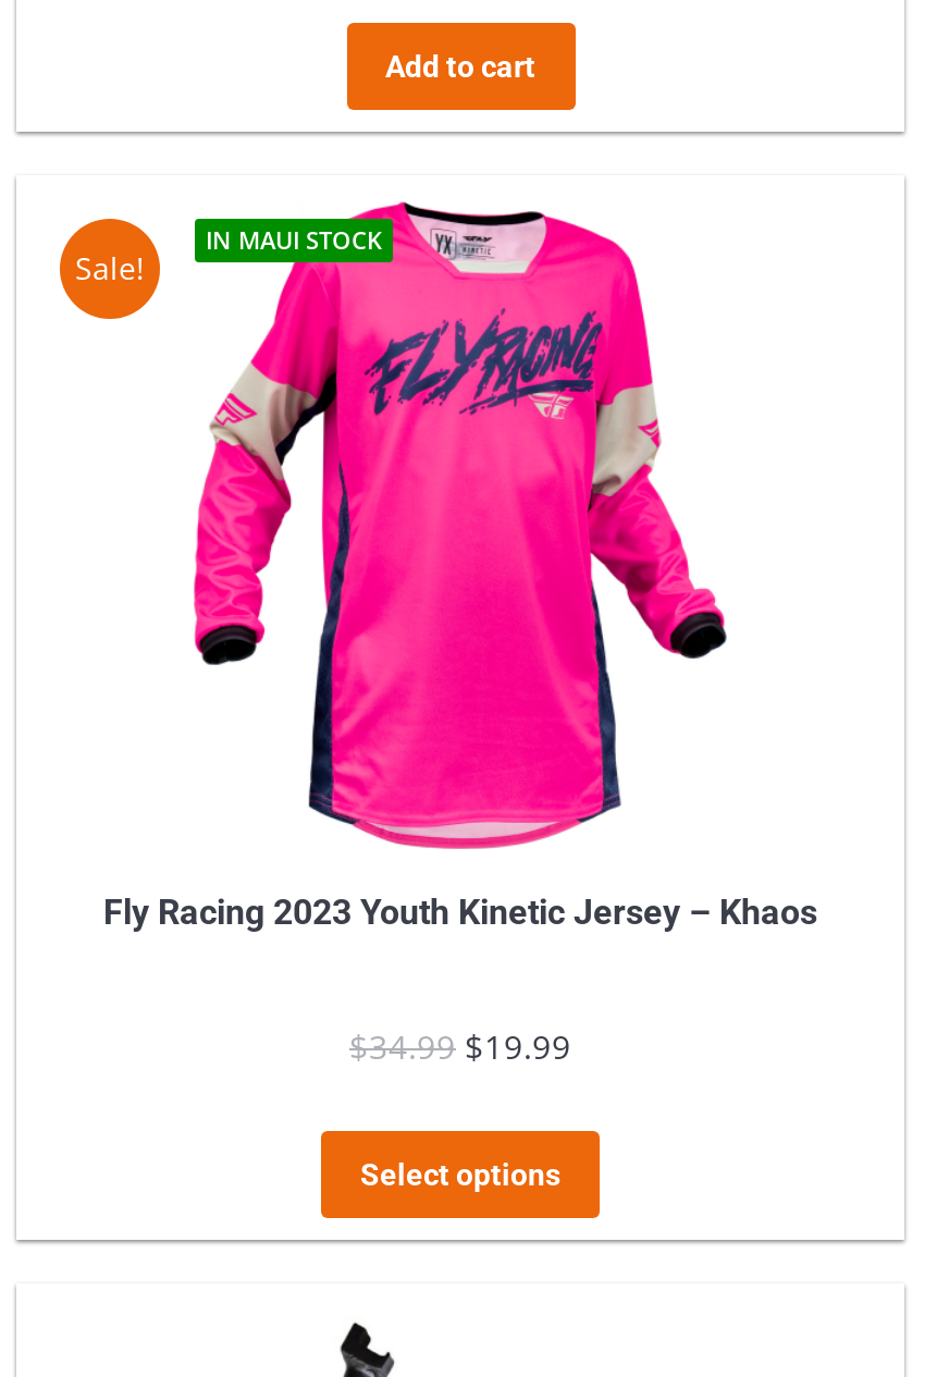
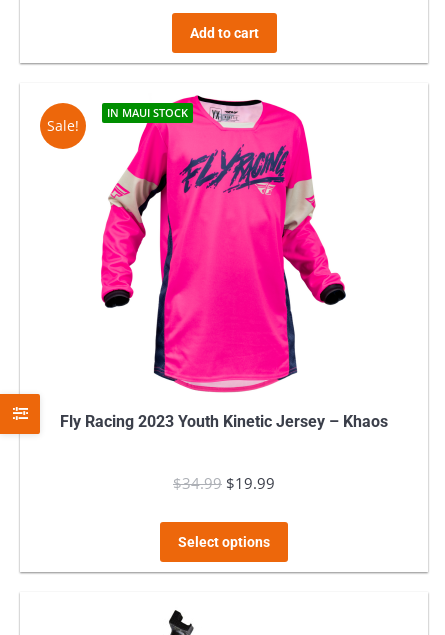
+ [image]
